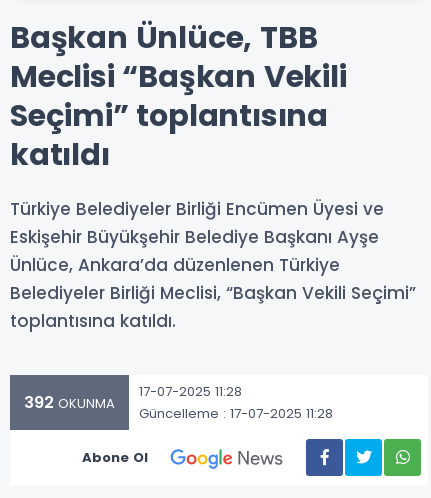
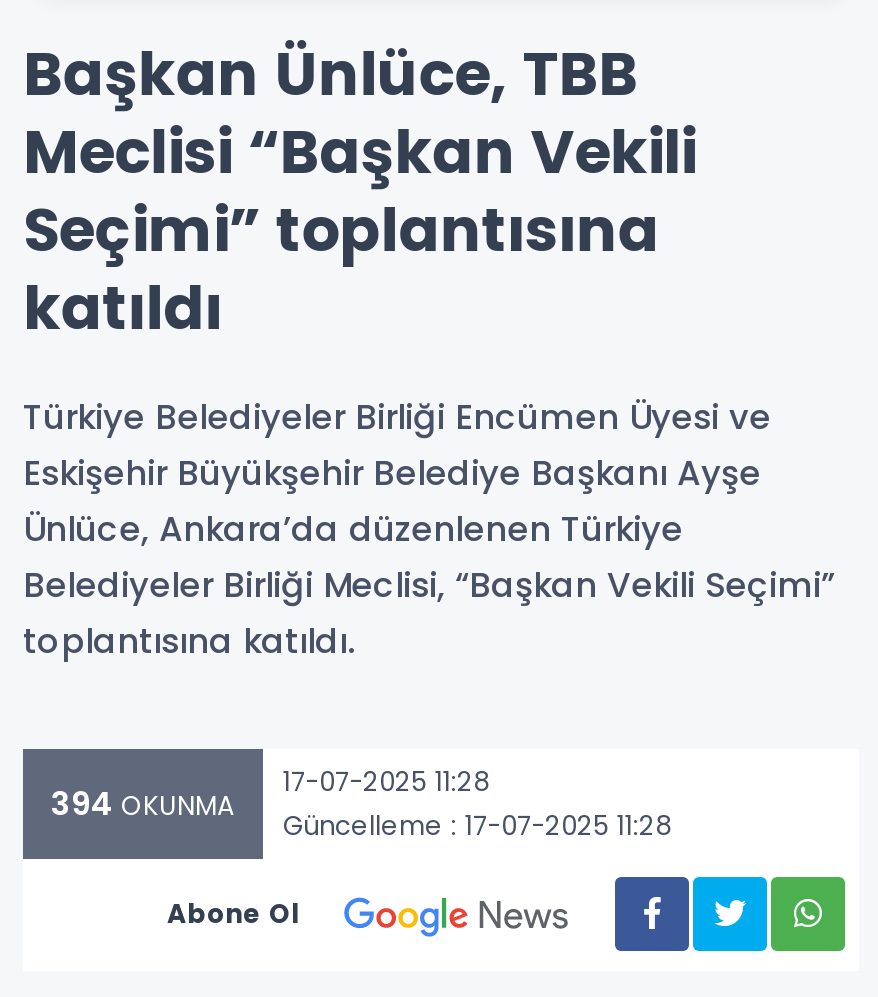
- 392 OKUNMA 17-07-2025 11:28 Güncelleme : 17-07-2025 11:28
+ 394 OKUNMA 17-07-2025 11:28 Güncelleme : 17-07-2025 11:28
